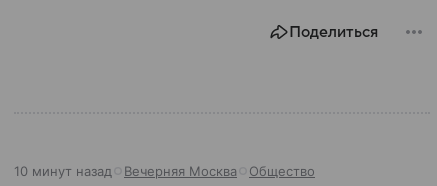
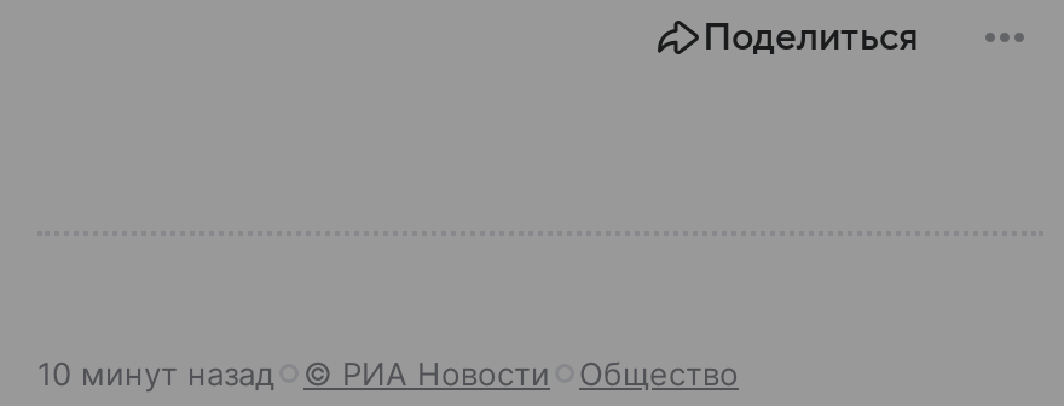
- Вечерняя Москва
+ © РИА Новости
